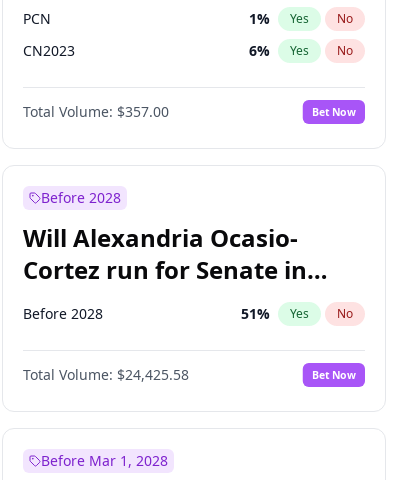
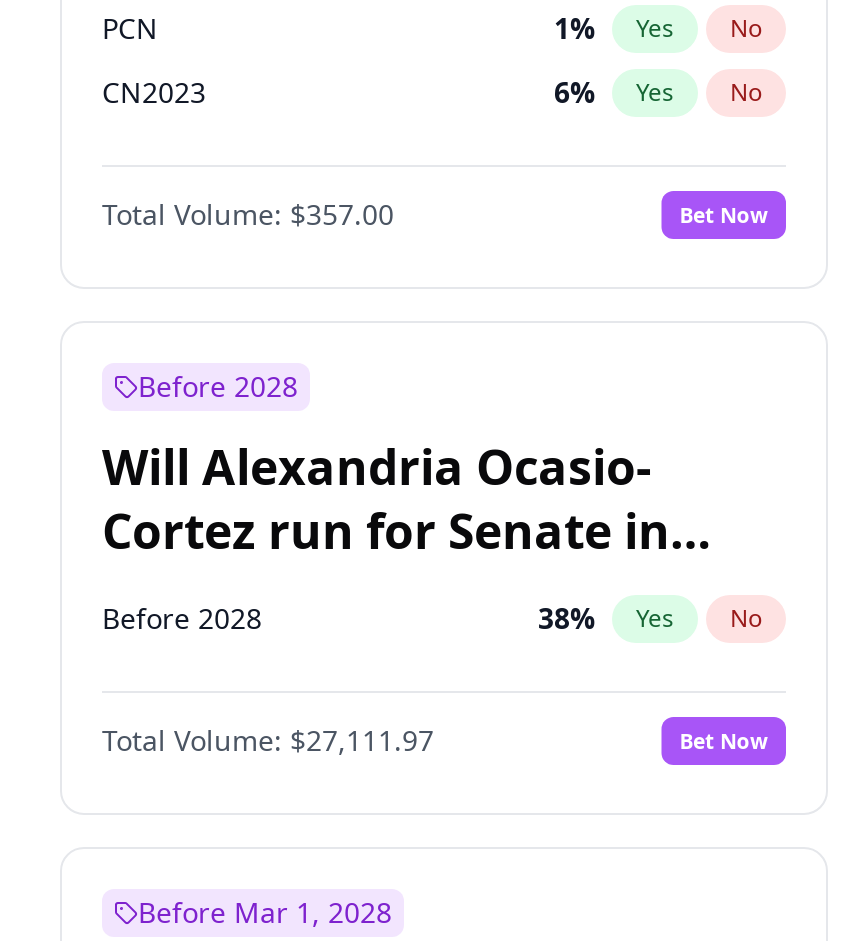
- 51% Yes No
+ 38% Yes No

- Total Volume: $24,425.58
+ Total Volume: $27,111.97
